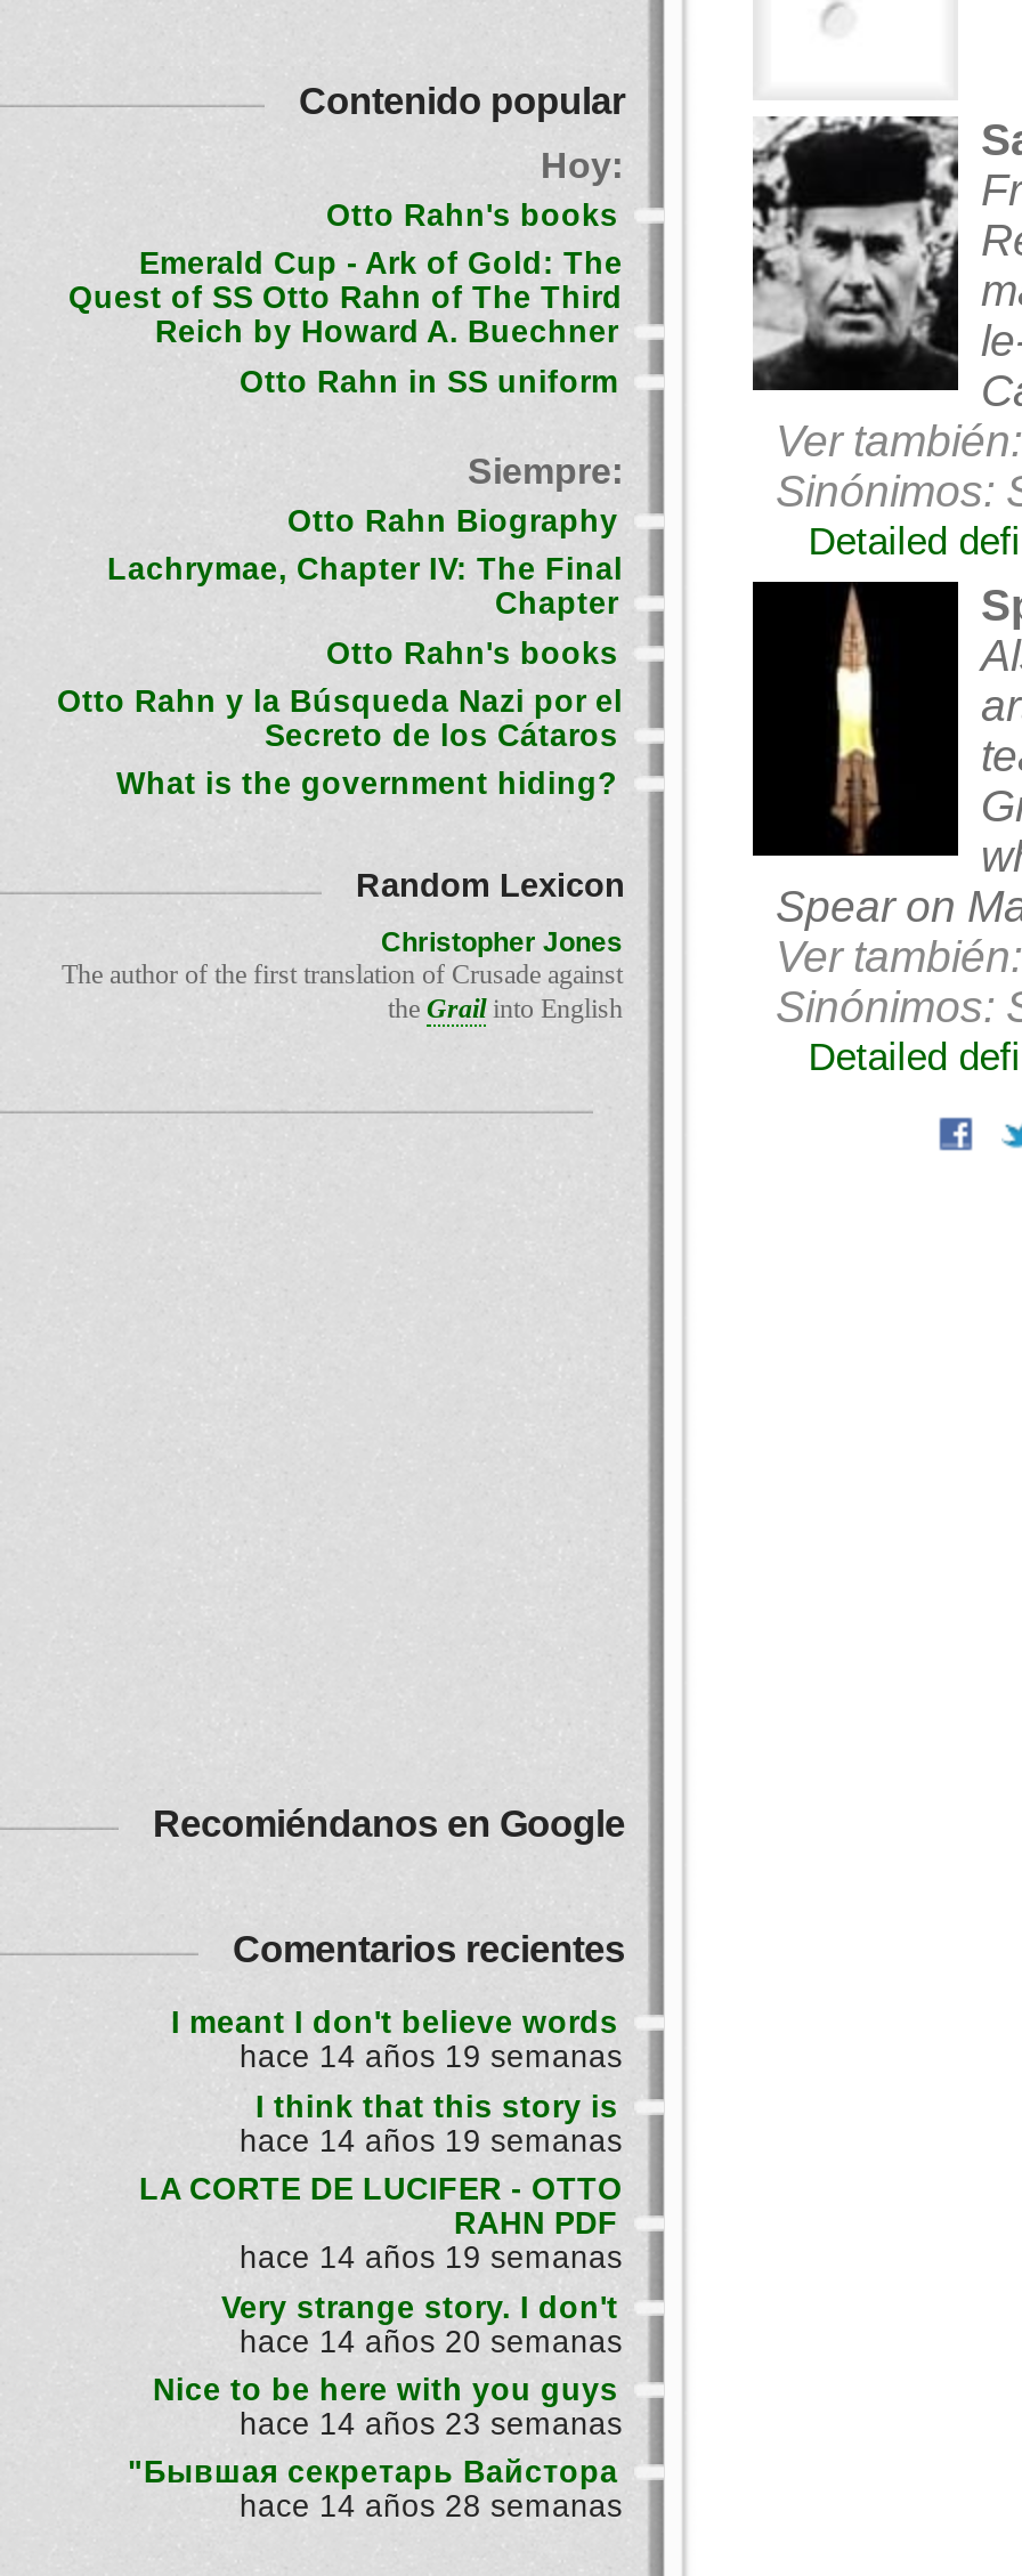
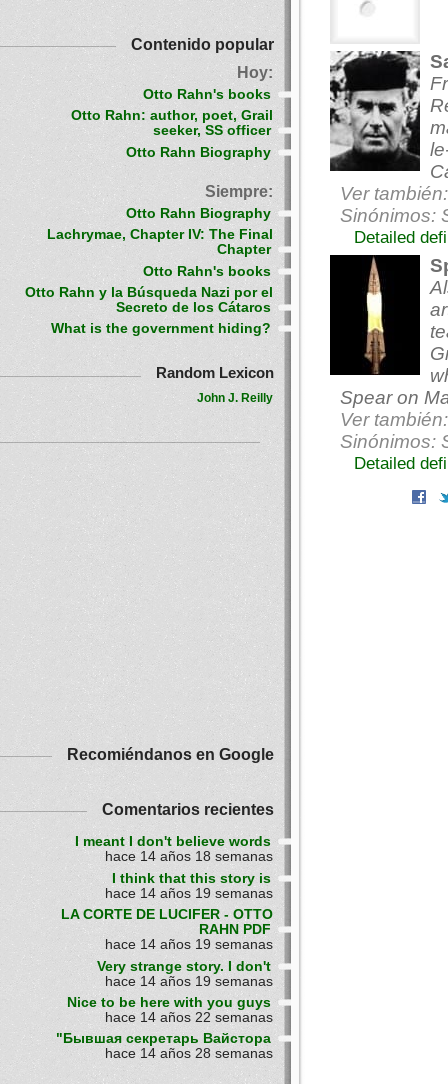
- Emerald Cup - Ark of Gold: The
- Quest of SS Otto Rahn of The Third
- Reich by Howard A. Buechner
- Otto Rahn in SS uniform
+ Otto Rahn: author, poet, Grail
+ seeker, SS officer
+ Otto Rahn Biography

- Christopher Jones
- The author of the first translation of Crusade against
- the Grail into English
+ John J. Reilly

- hace 14 años 19 semanas
+ hace 14 años 18 semanas

- hace 14 años 20 semanas
+ hace 14 años 19 semanas

- hace 14 años 23 semanas
+ hace 14 años 22 semanas
